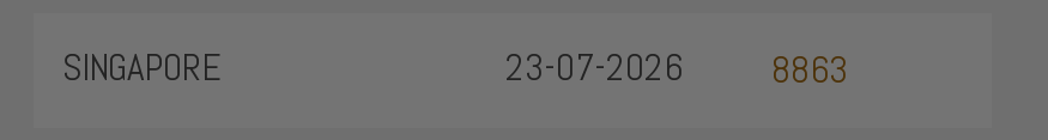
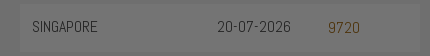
- 23-07-2026
+ 20-07-2026

- 8863
+ 9720
